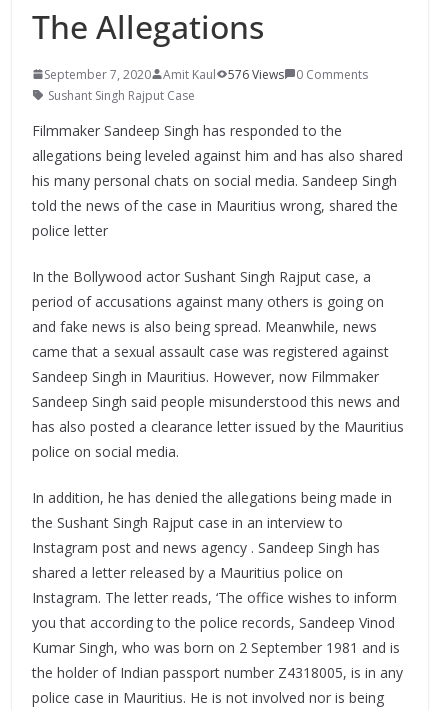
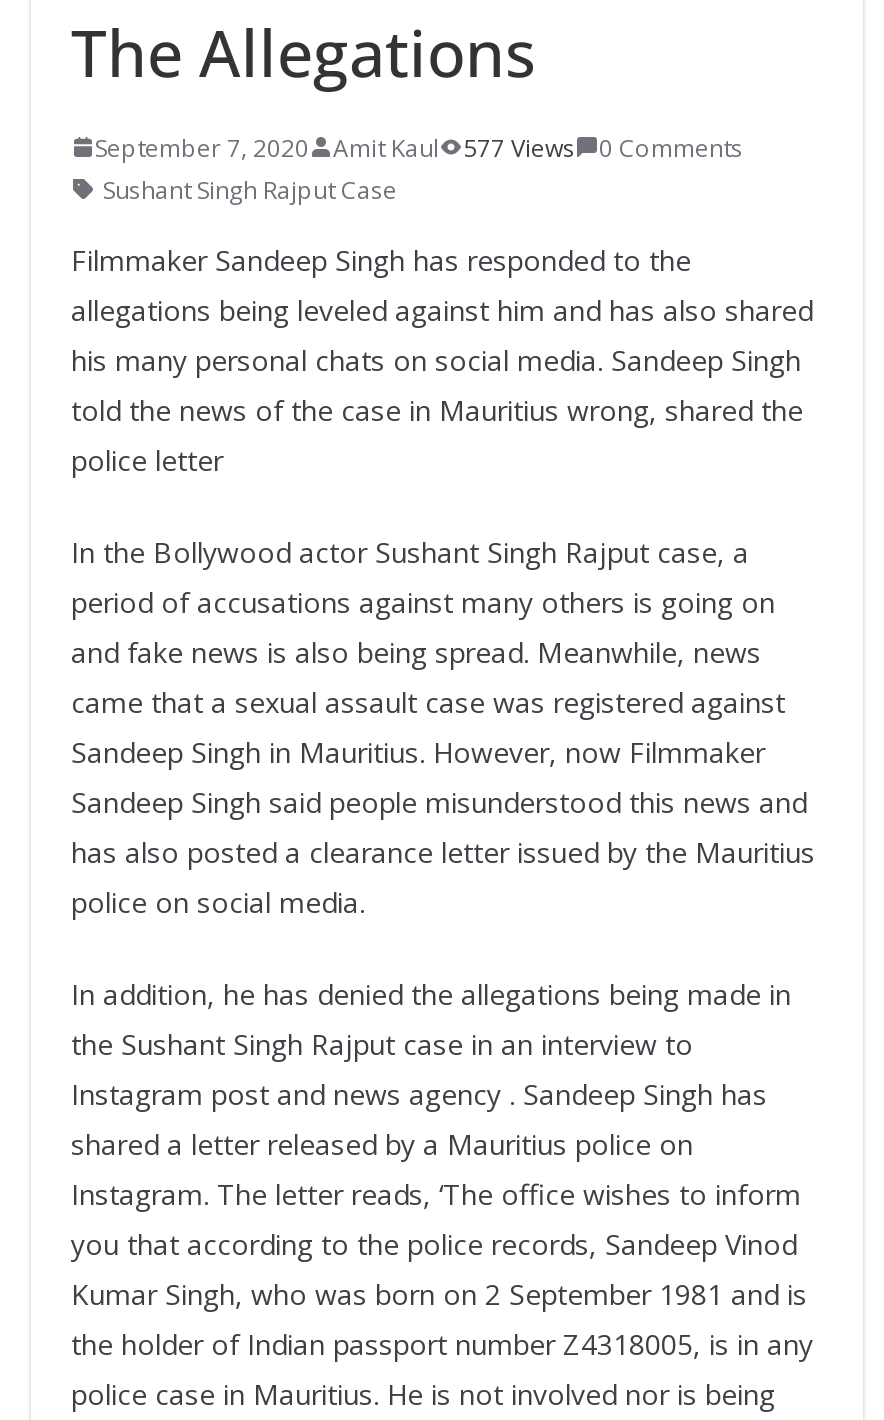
- September 7, 2020 Amit Kaul 576 Views 0 Comments
+ September 7, 2020 Amit Kaul 577 Views 0 Comments
